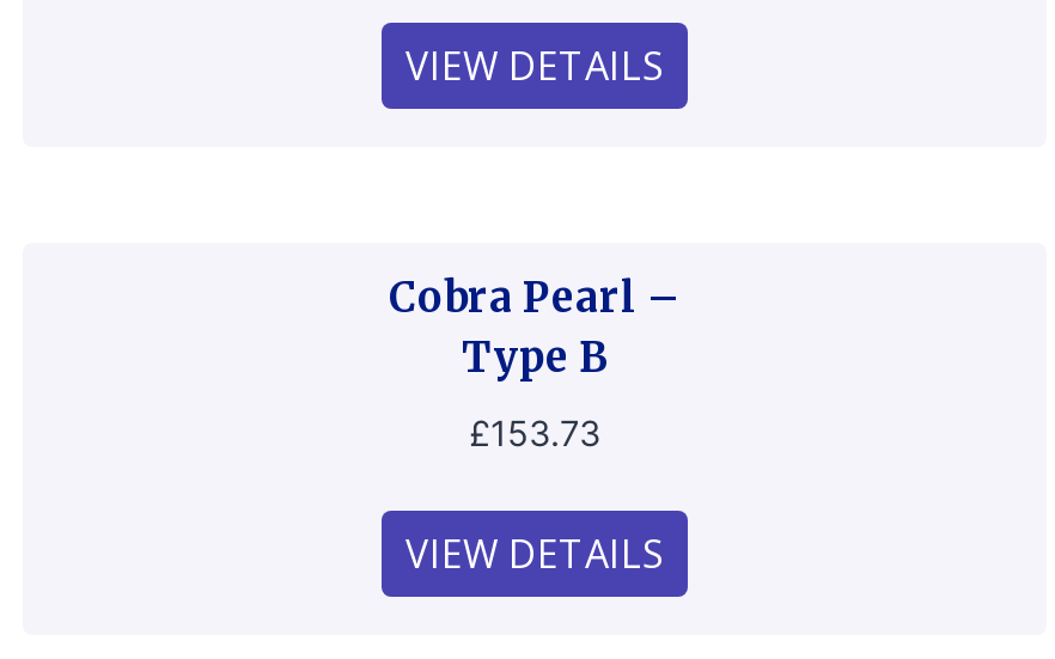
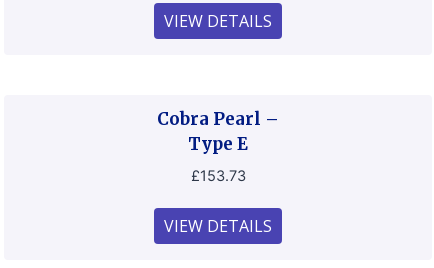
- Type B
+ Type E
